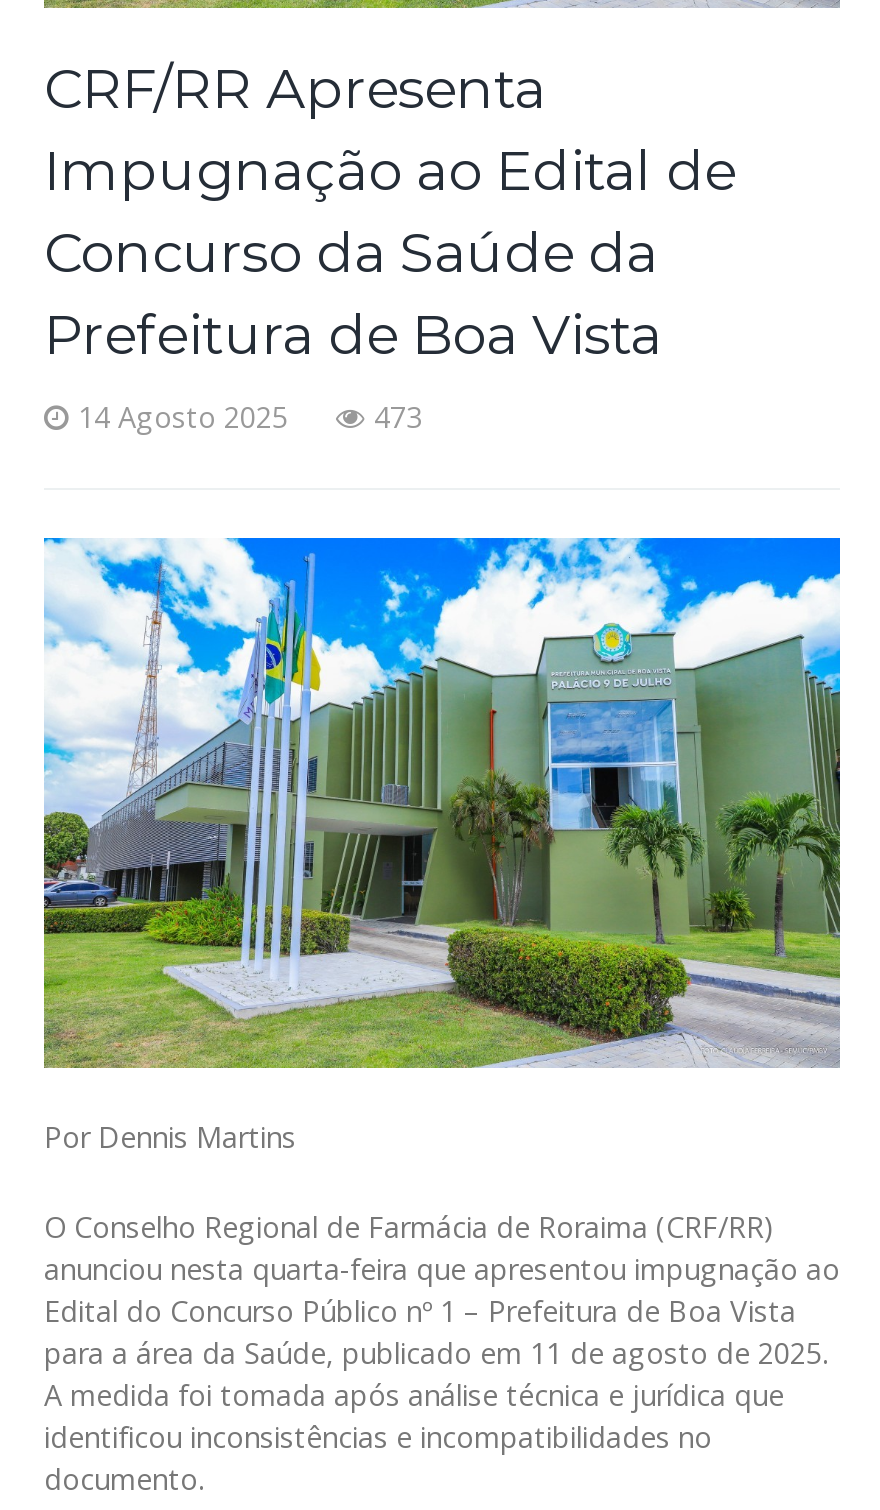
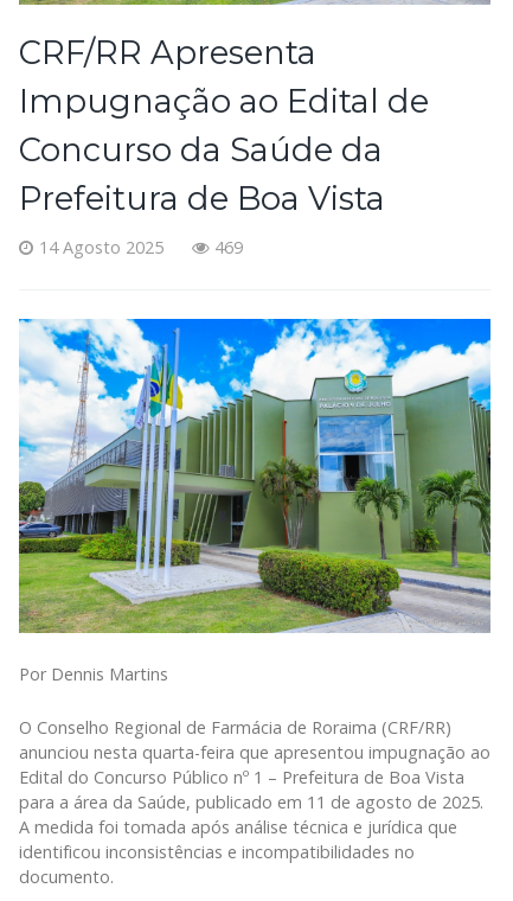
- 473
+ 469
